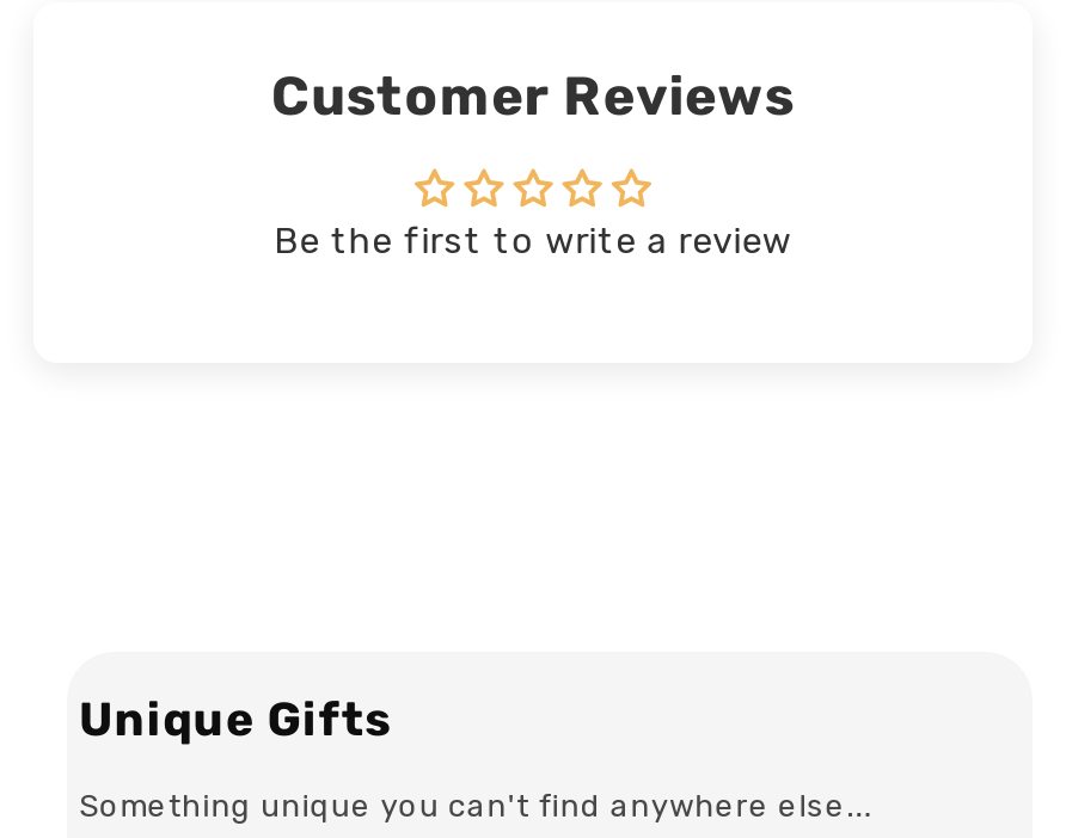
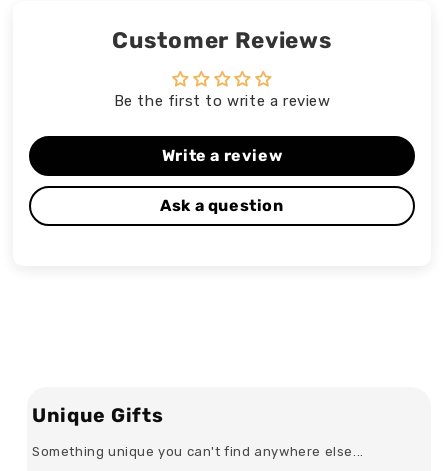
+ Write a review
+ Ask a question
